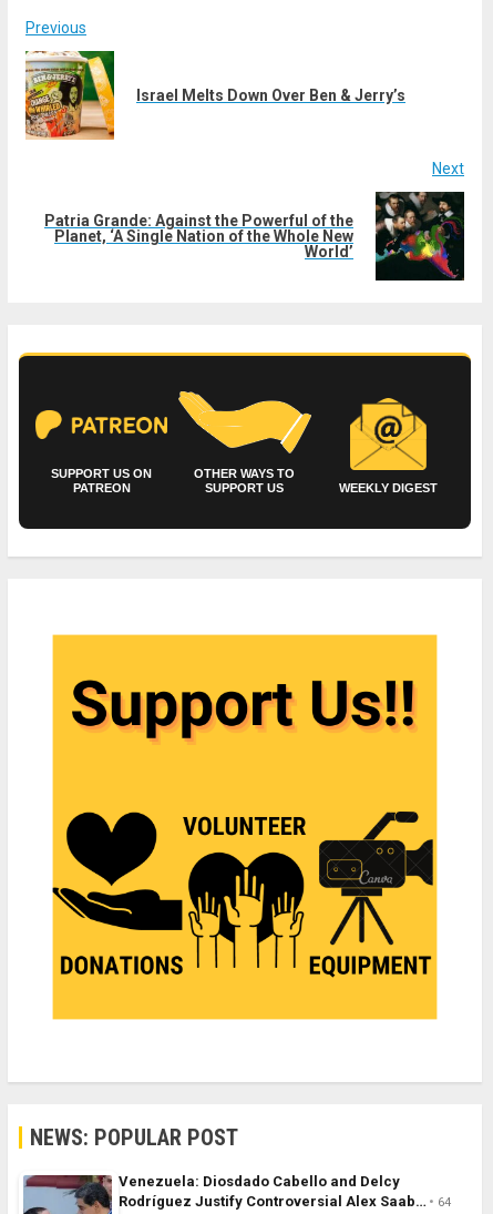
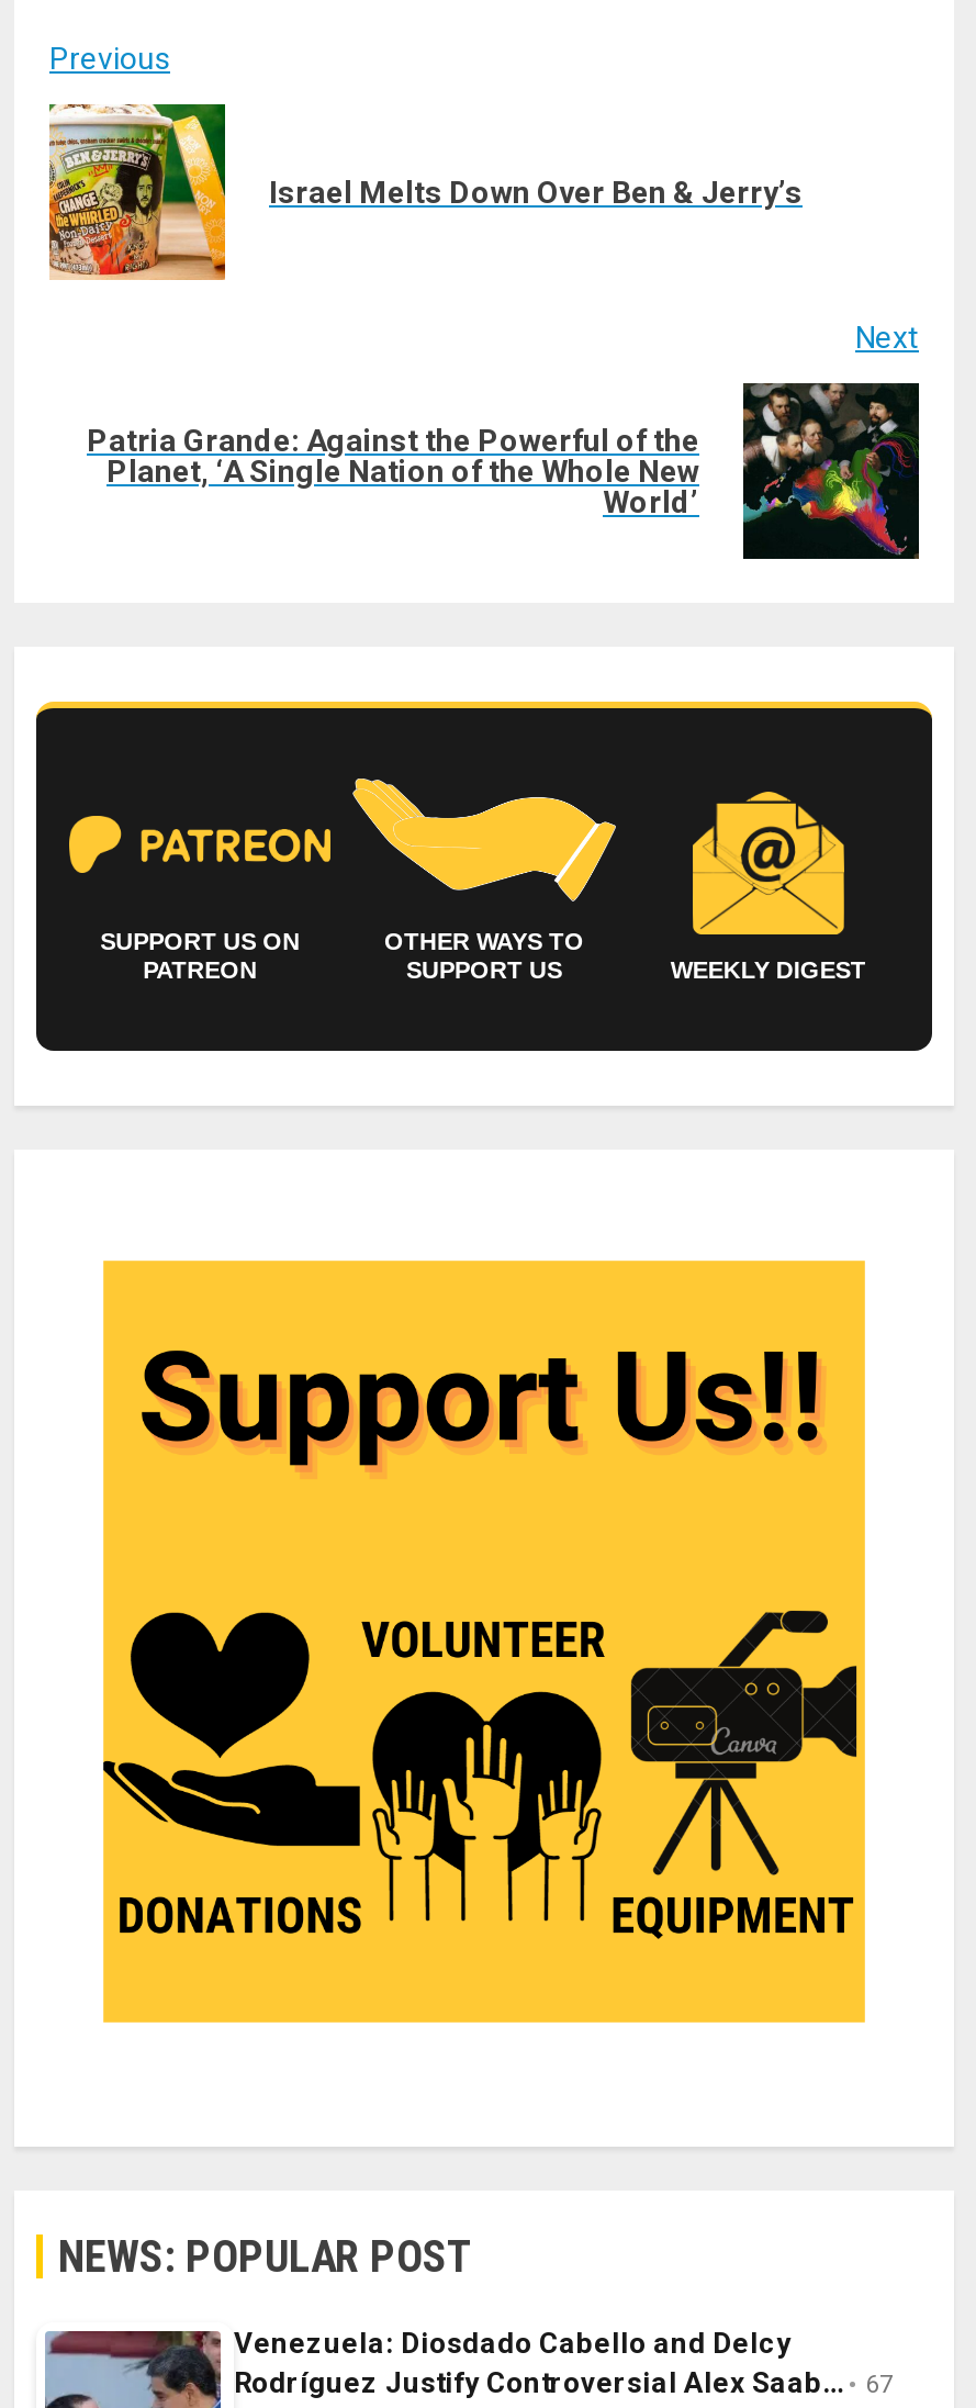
- Rodríguez Justify Controversial Alex Saab… 64
+ Rodríguez Justify Controversial Alex Saab… 67
